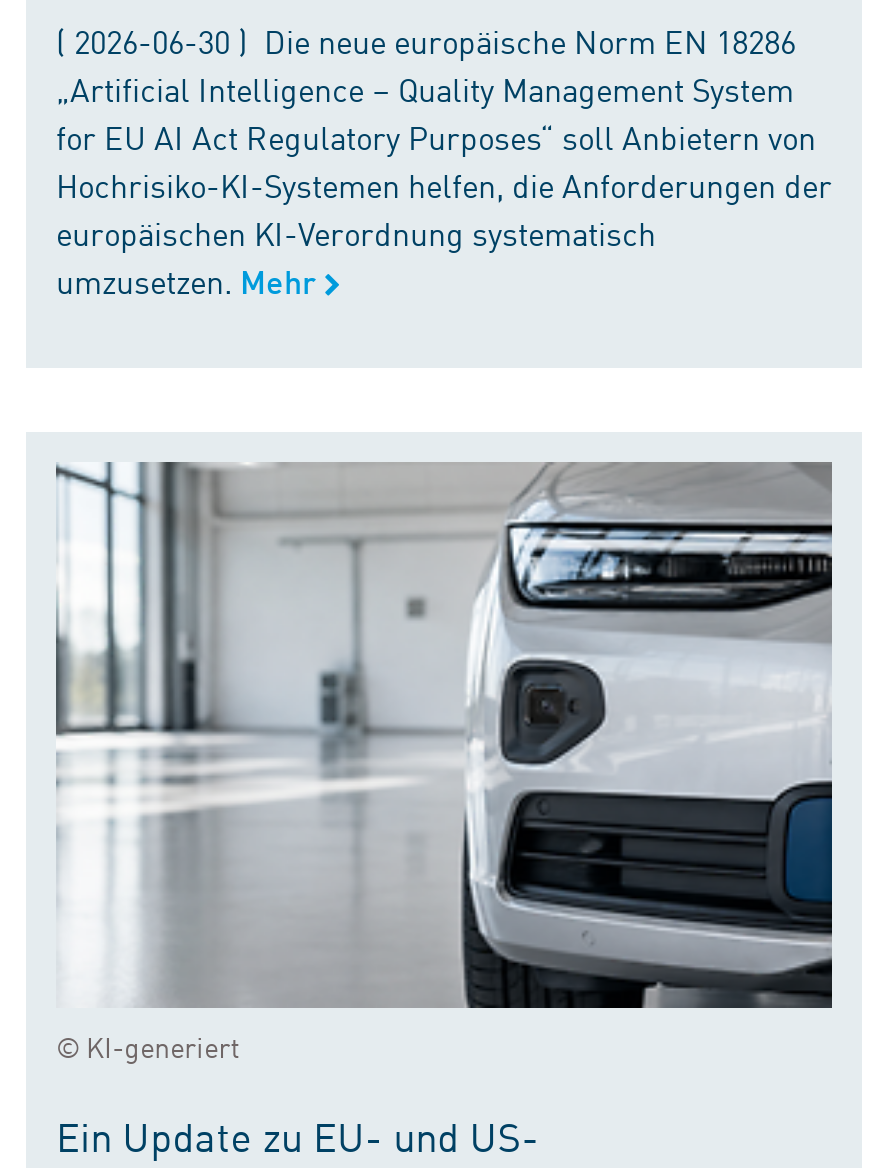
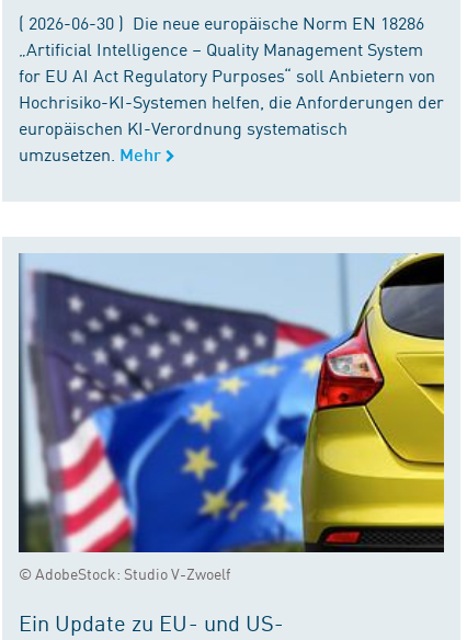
- [image]
- © KI-generiert
+ [image]
+ © AdobeStock: Studio V-Zwoelf
